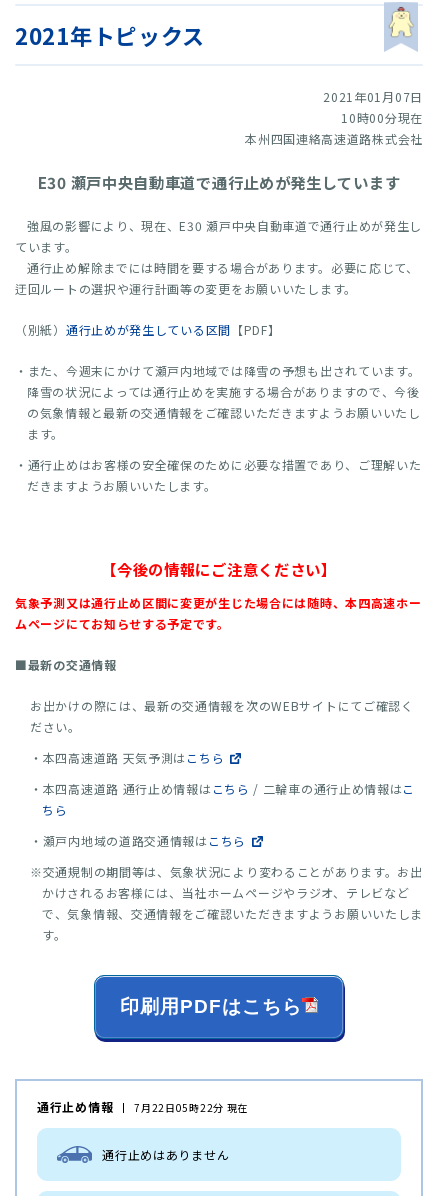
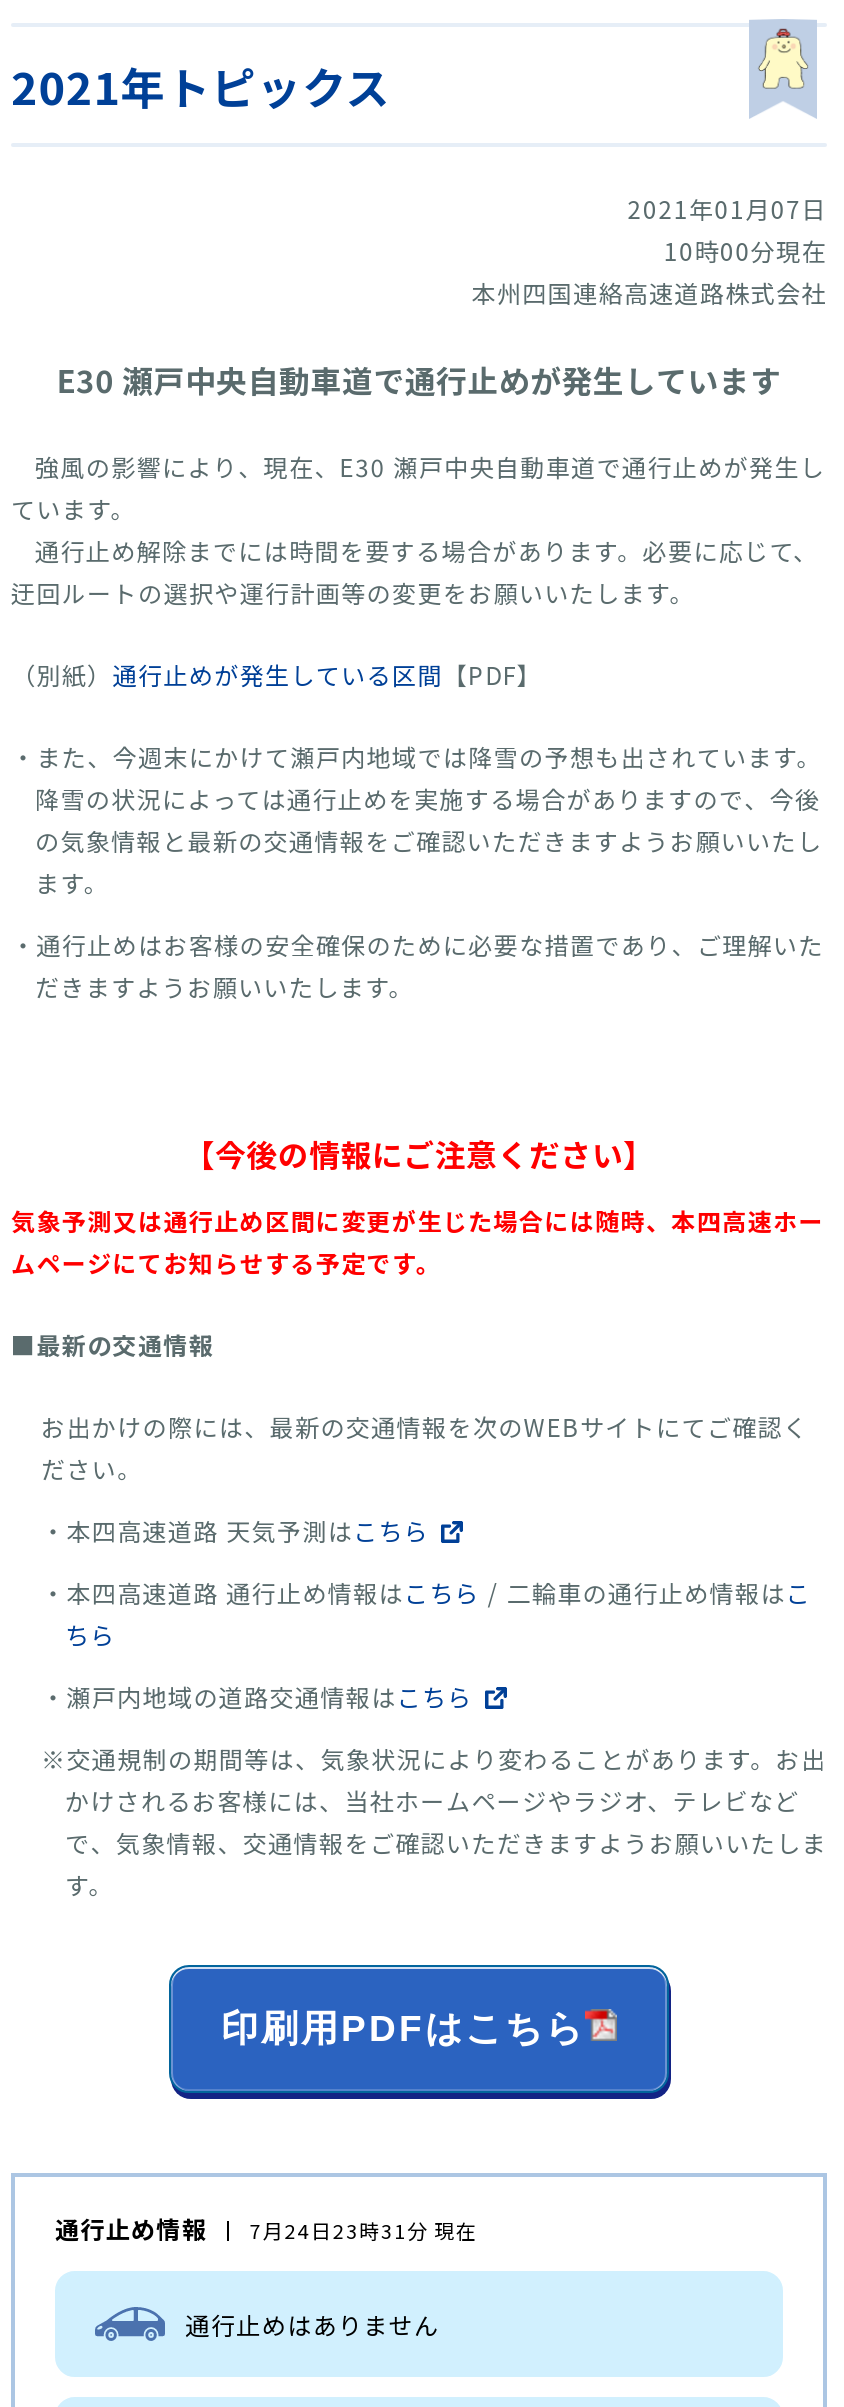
- 7月22日05時22分 現在
+ 7月24日23時31分 現在
